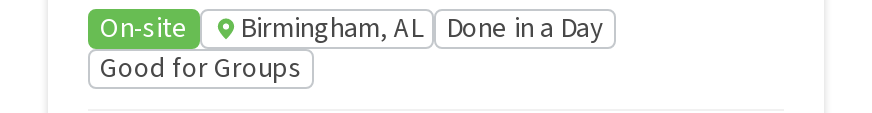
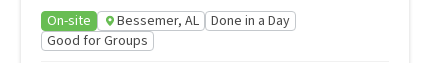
- Birmingham, AL Done in a Day
+ Bessemer, AL Done in a Day
